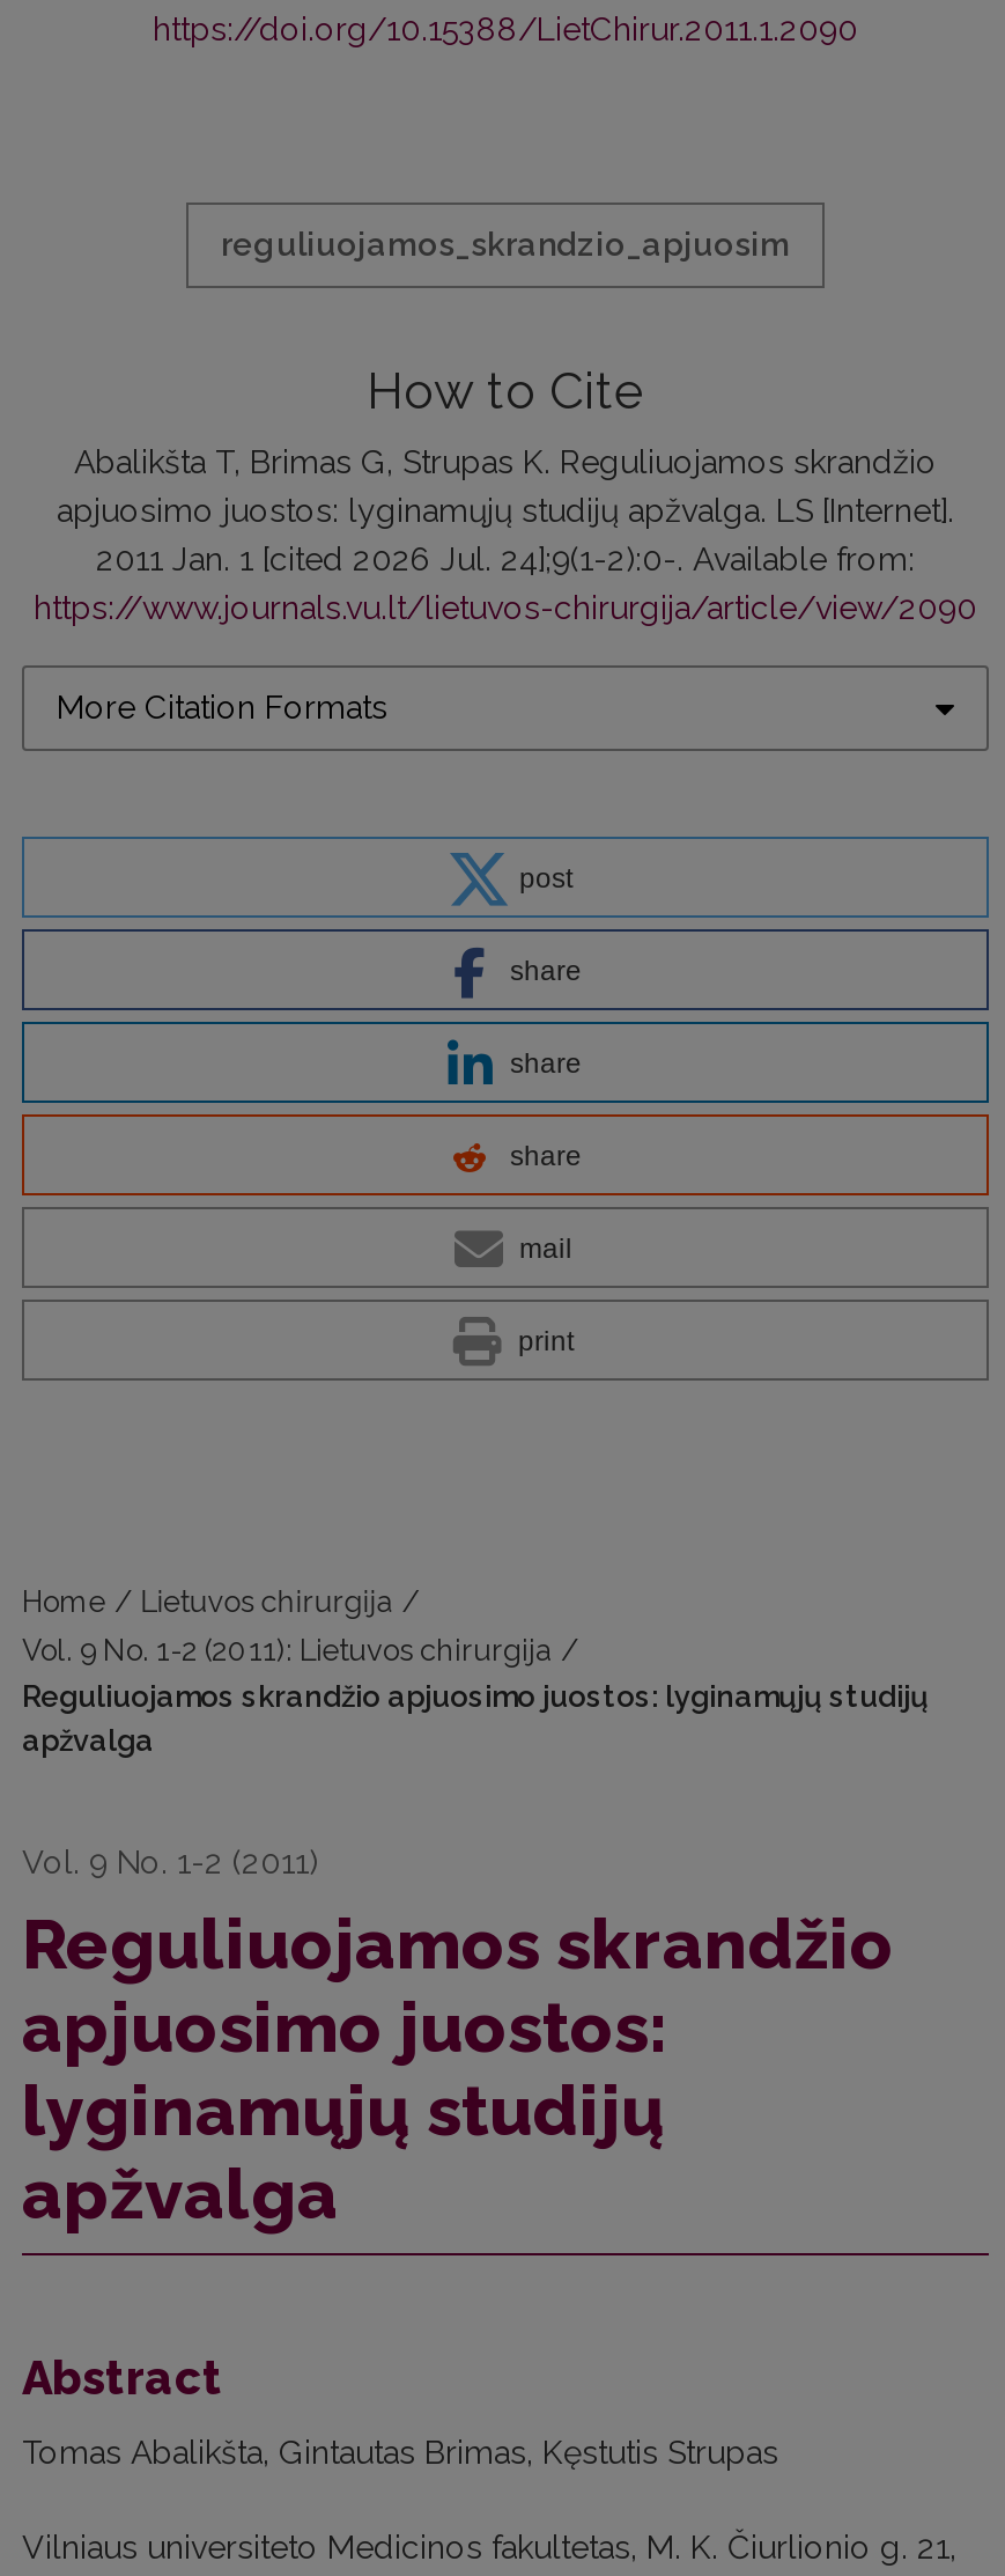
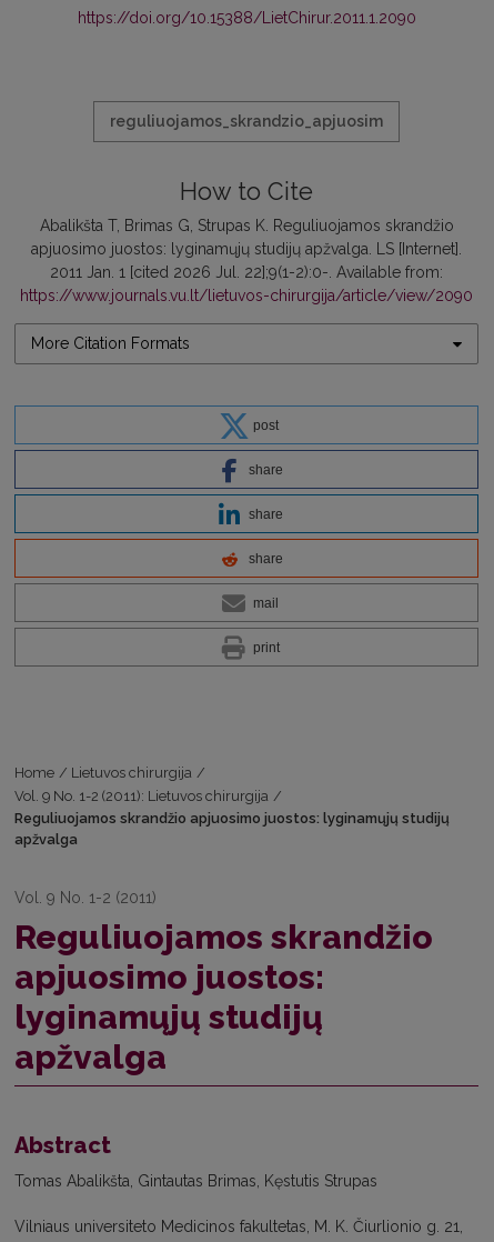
- 2011 Jan. 1 [cited 2026 Jul. 24];9(1-2):0-. Available from:
+ 2011 Jan. 1 [cited 2026 Jul. 22];9(1-2):0-. Available from:
